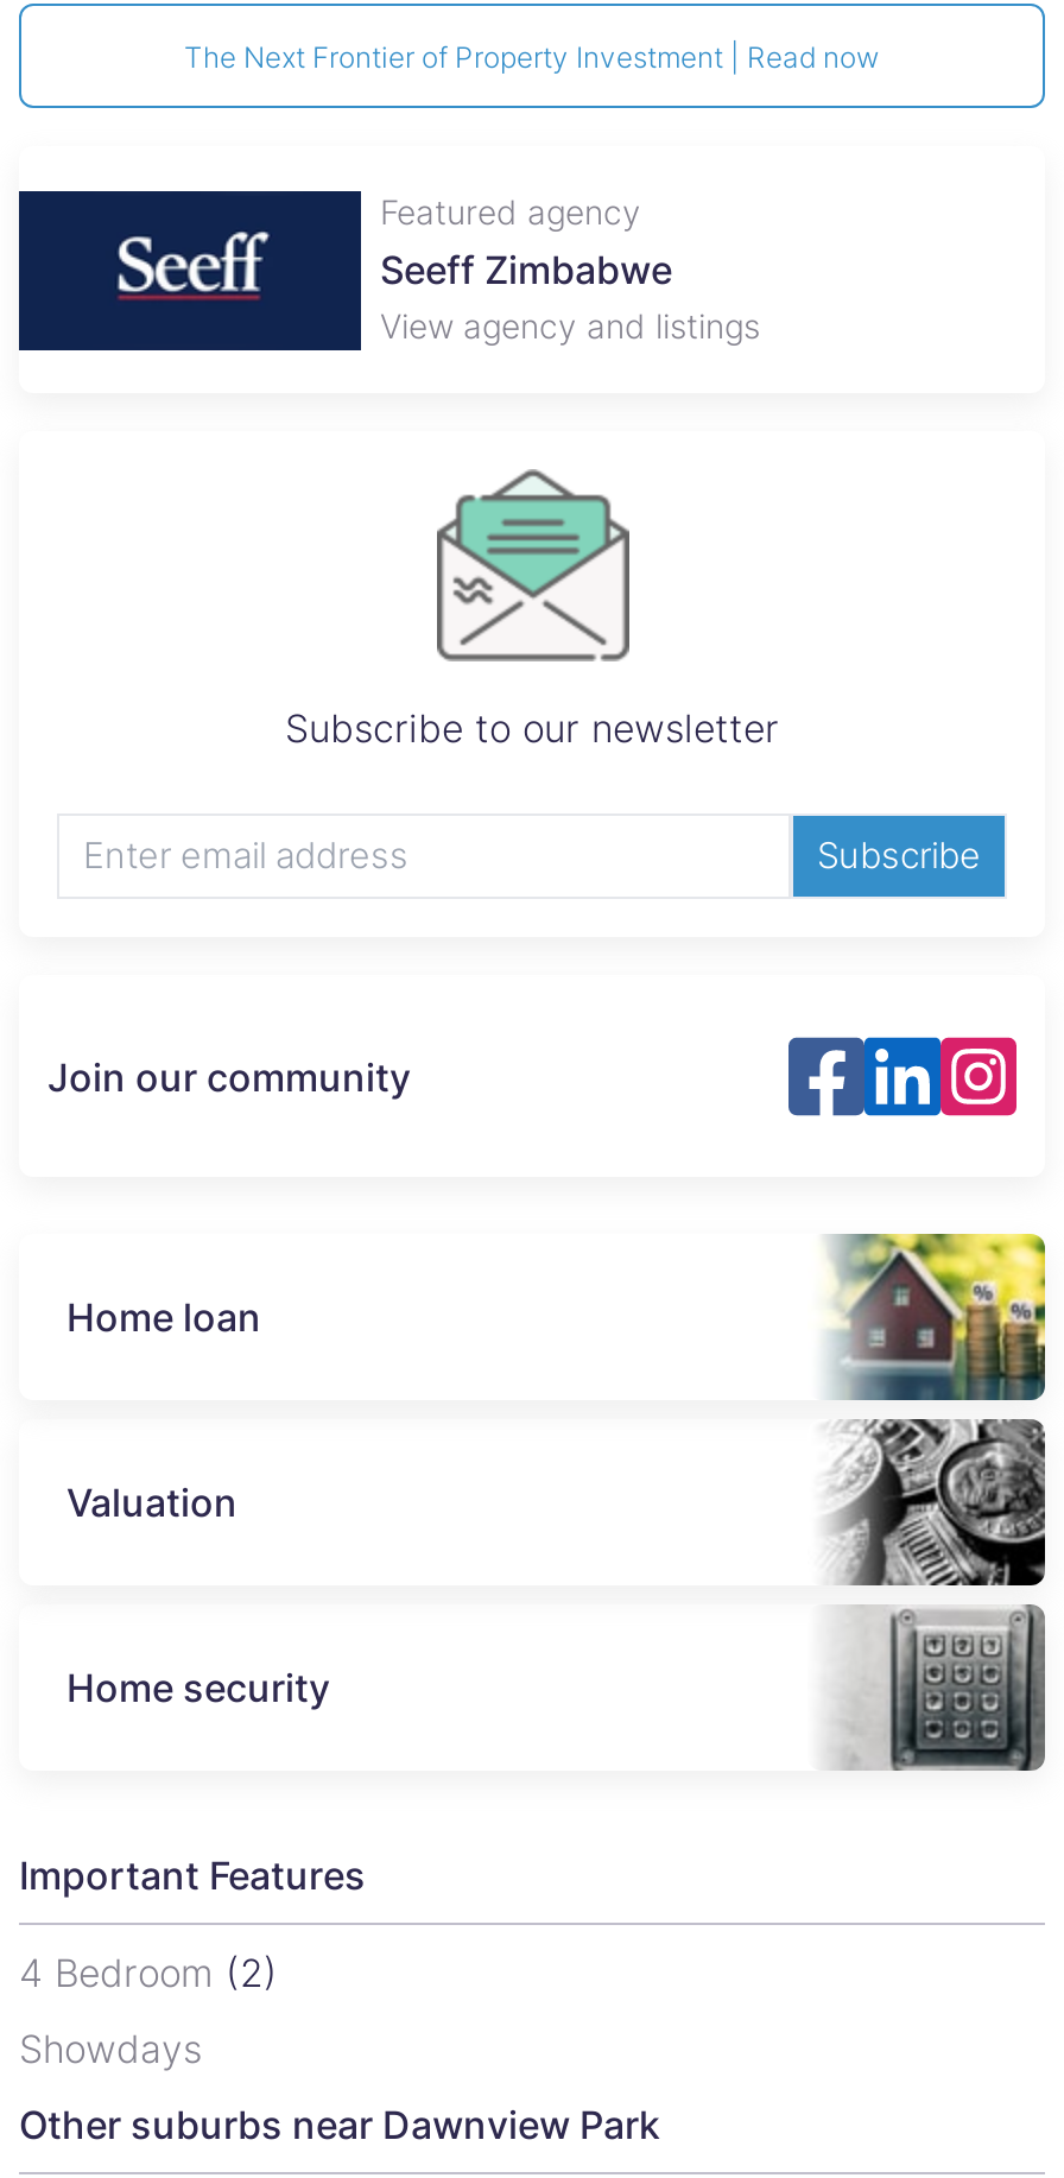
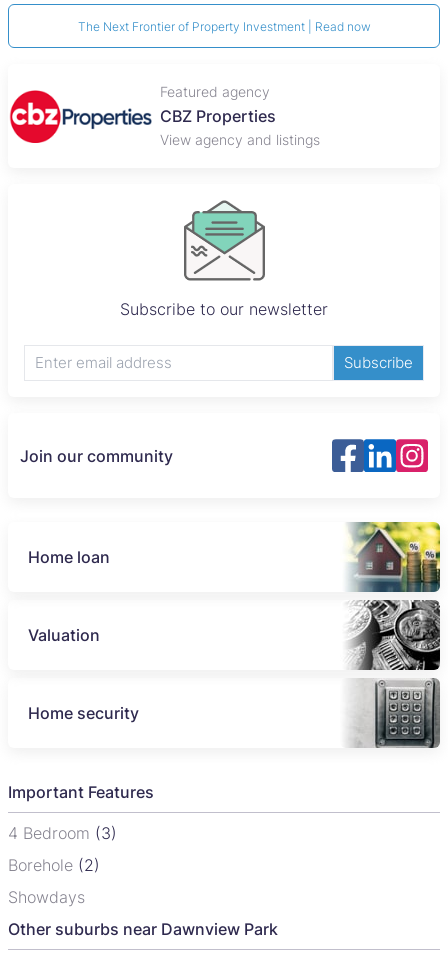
- [image]
- Seeff Zimbabwe
+ [image]
+ CBZ Properties

- 4 Bedroom (2)
+ 4 Bedroom (3)
+ Borehole (2)
